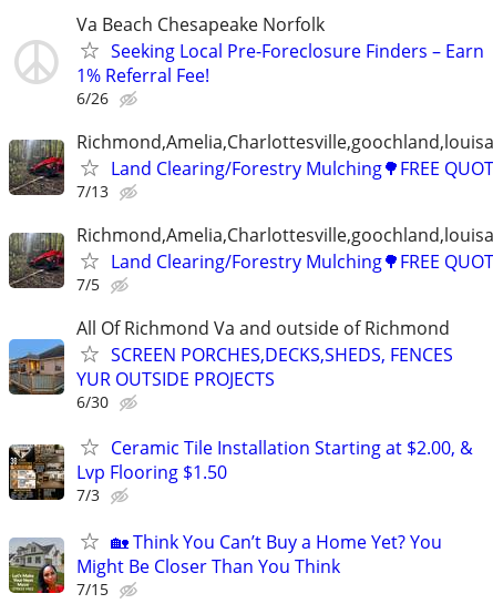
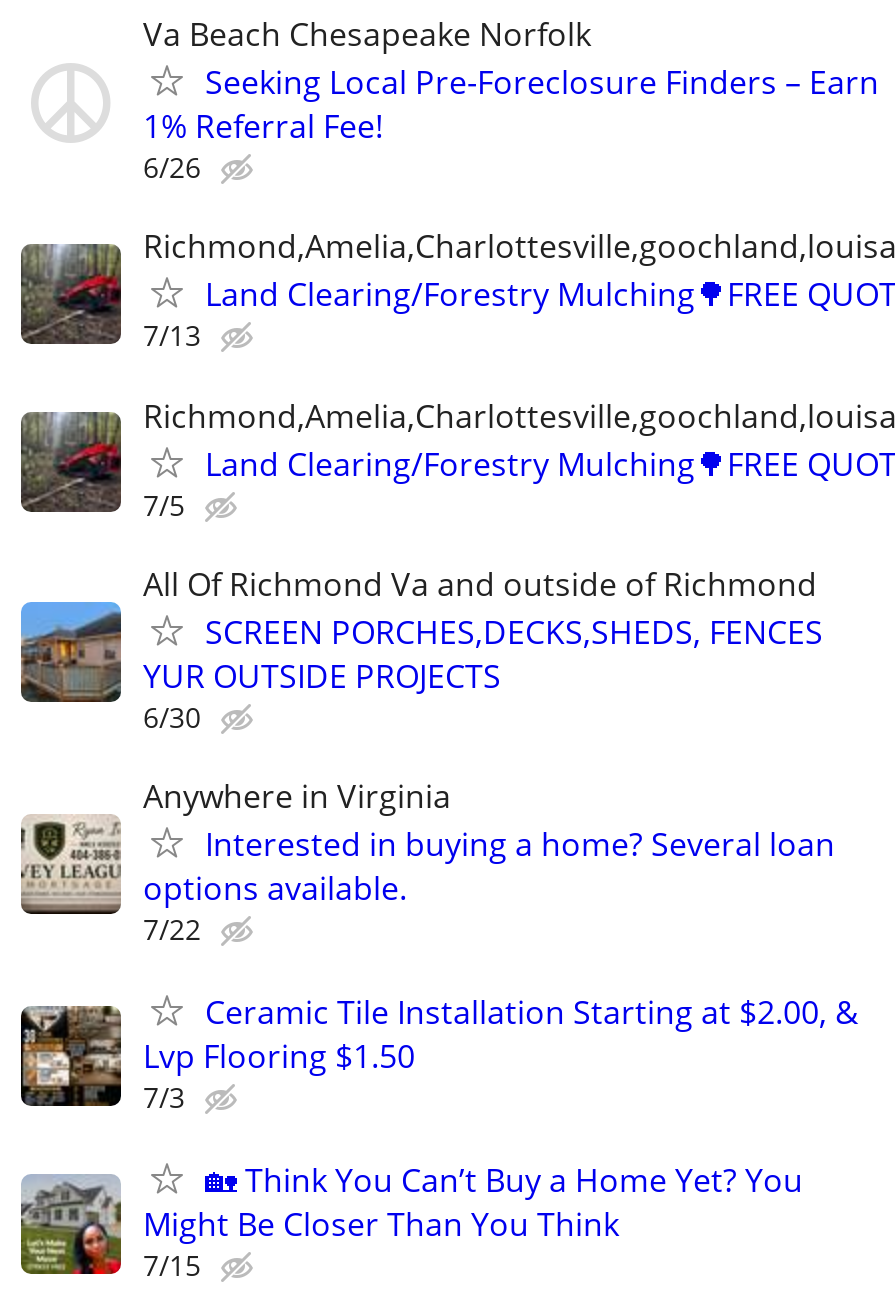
+ [image]
+ Anywhere in Virginia
+ Interested in buying a home? Several loan
+ options available.
+ 7/22
